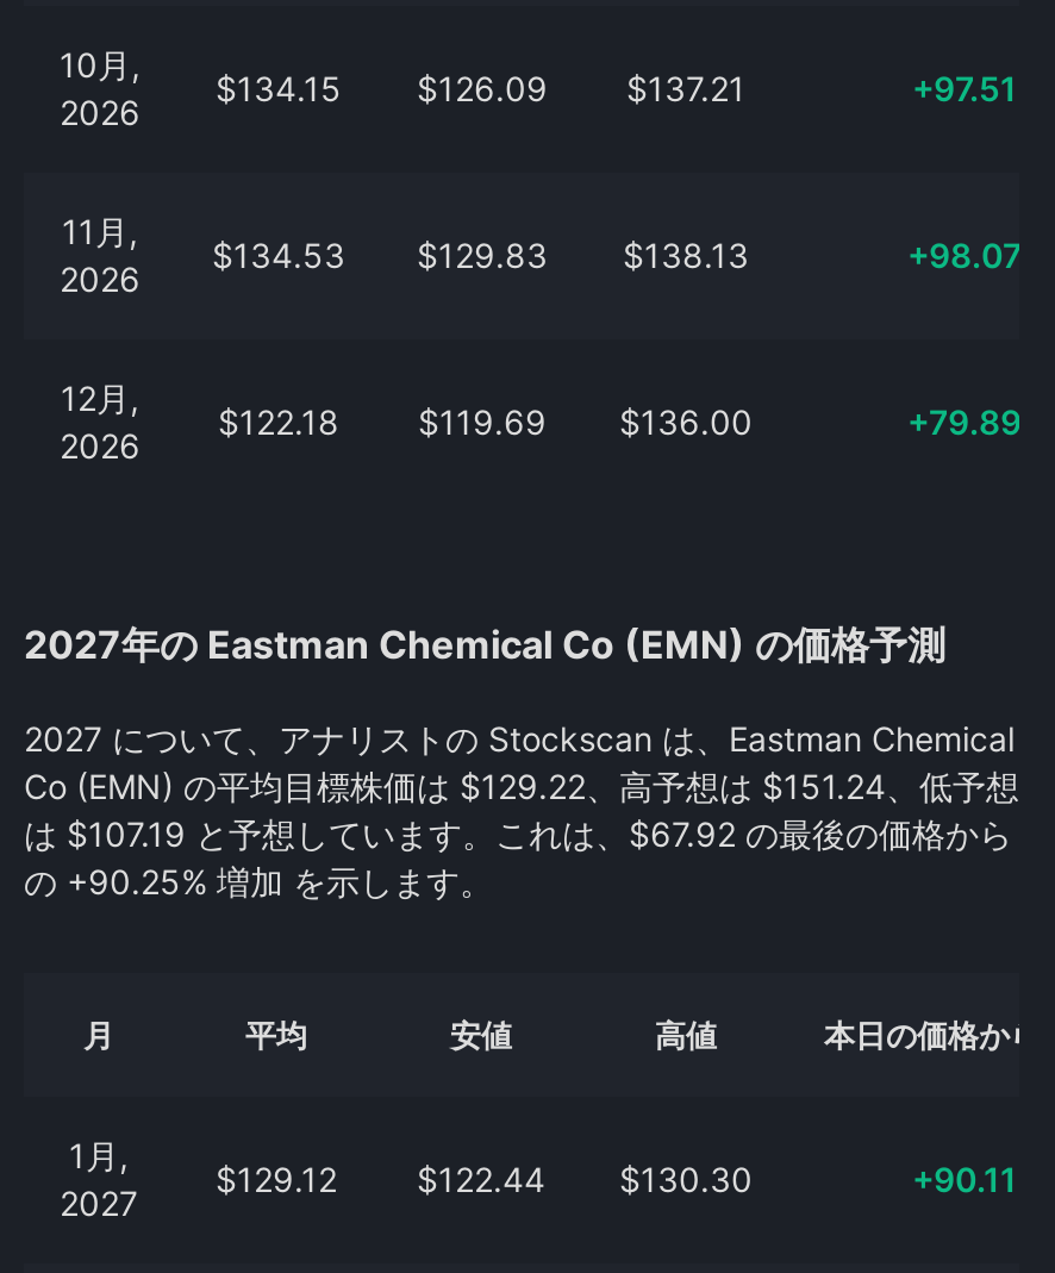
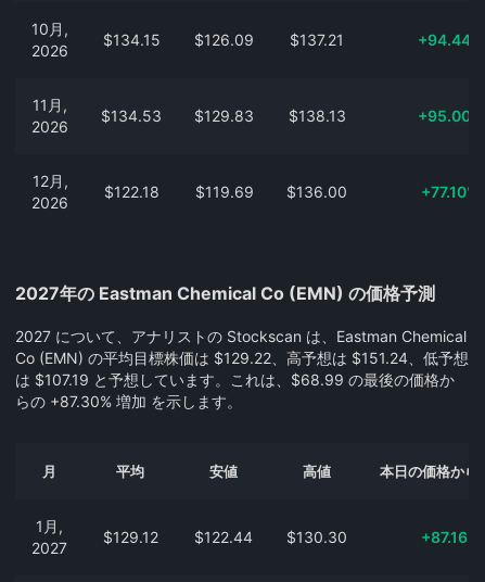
- +97.51%
+ +94.44%

- +98.07%
+ +95.00%

- +79.89%
+ +77.10%

- は $107.19 と予想しています。これは、$67.92 の最後の価格から
- の +90.25% 増加 を示します。
+ は $107.19 と予想しています。これは、$68.99 の最後の価格か
+ らの +87.30% 増加 を示します。

- +90.11%
+ +87.16%
